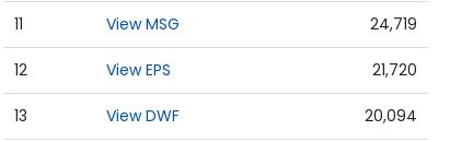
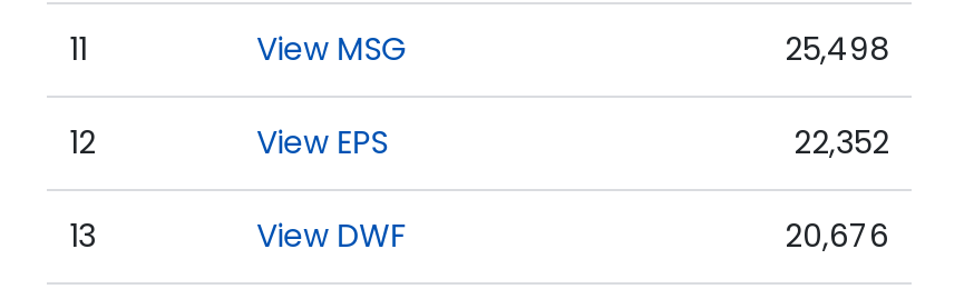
- 24,719
+ 25,498

- 21,720
+ 22,352

- 20,094
+ 20,676
